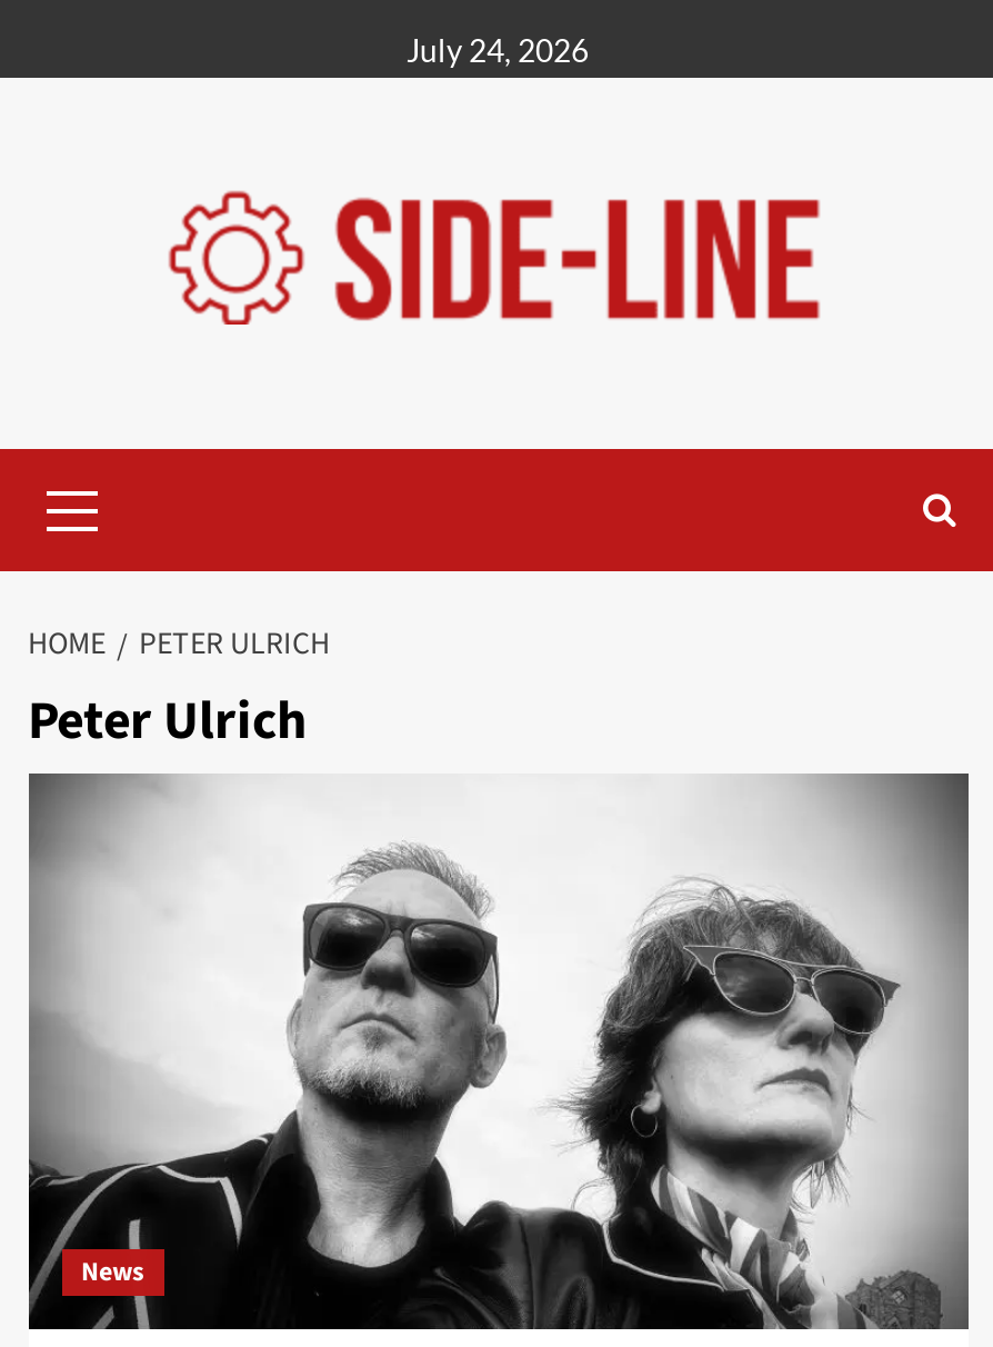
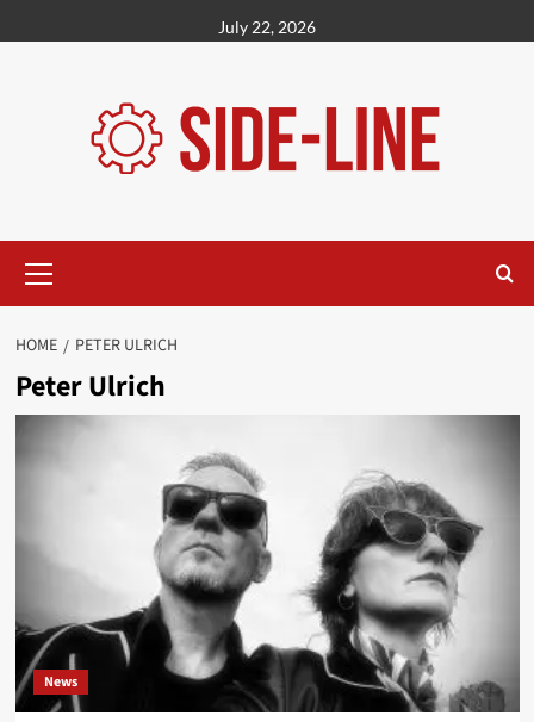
- July 24, 2026
+ July 22, 2026
